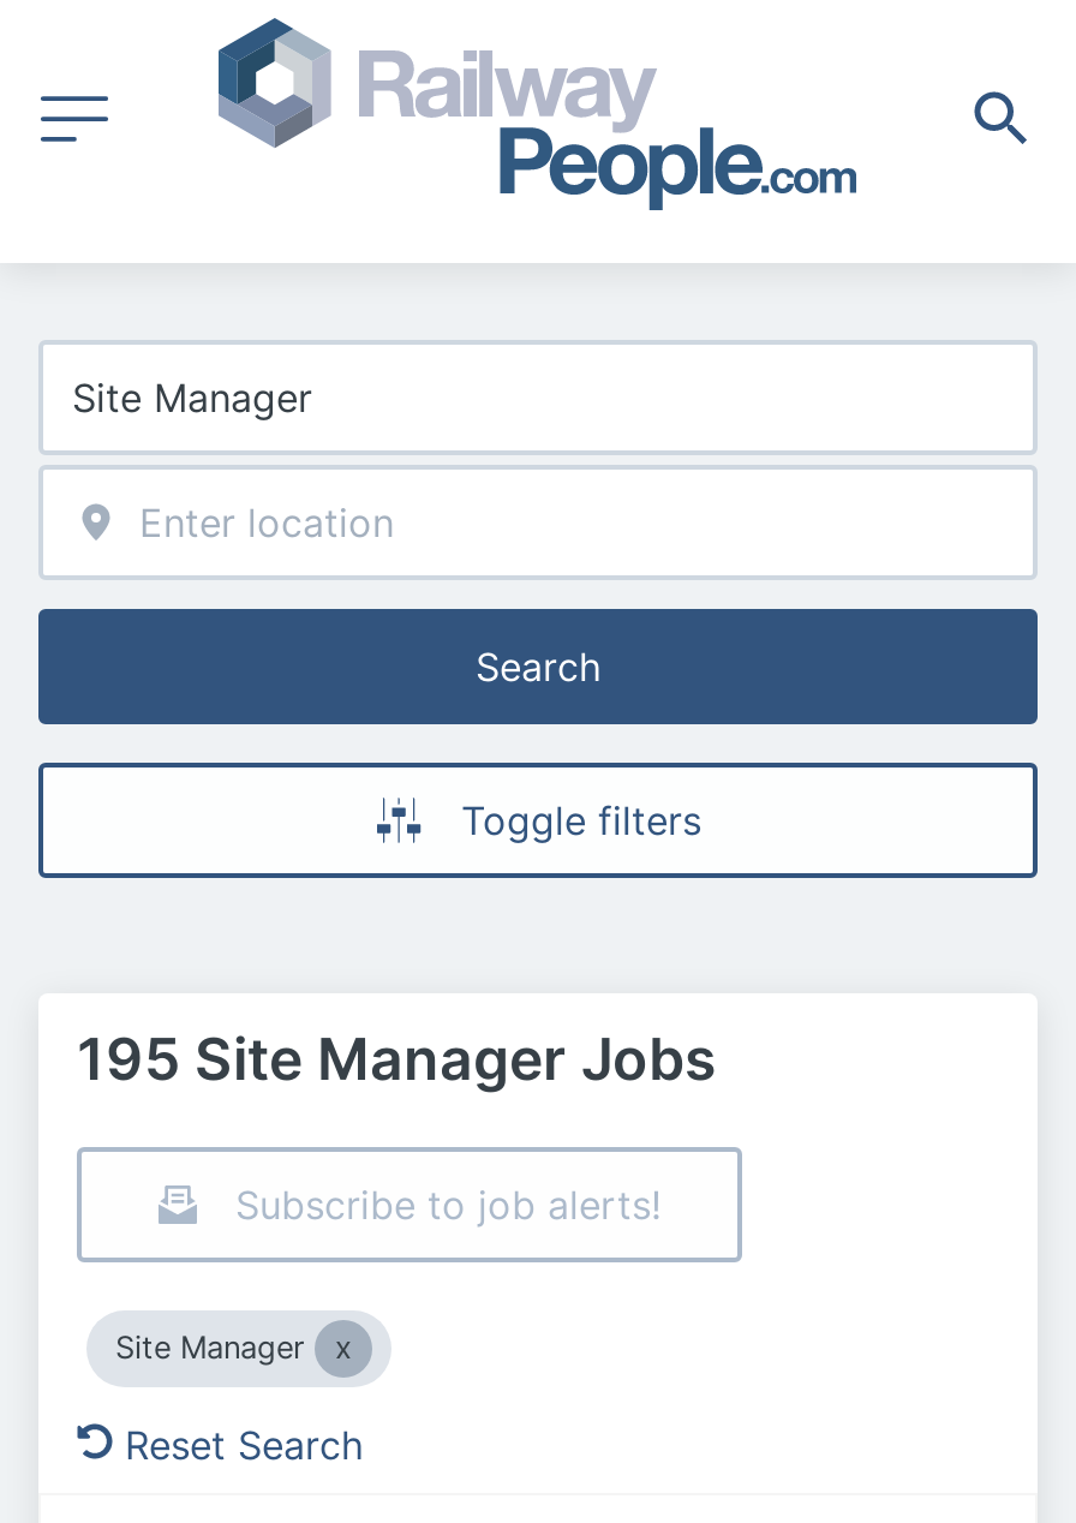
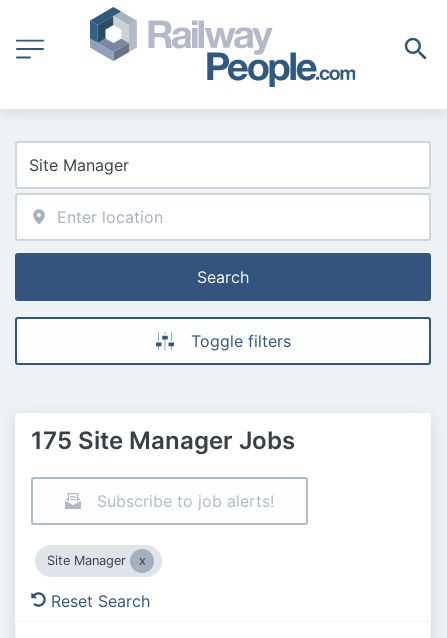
- 195 Site Manager Jobs
+ 175 Site Manager Jobs
